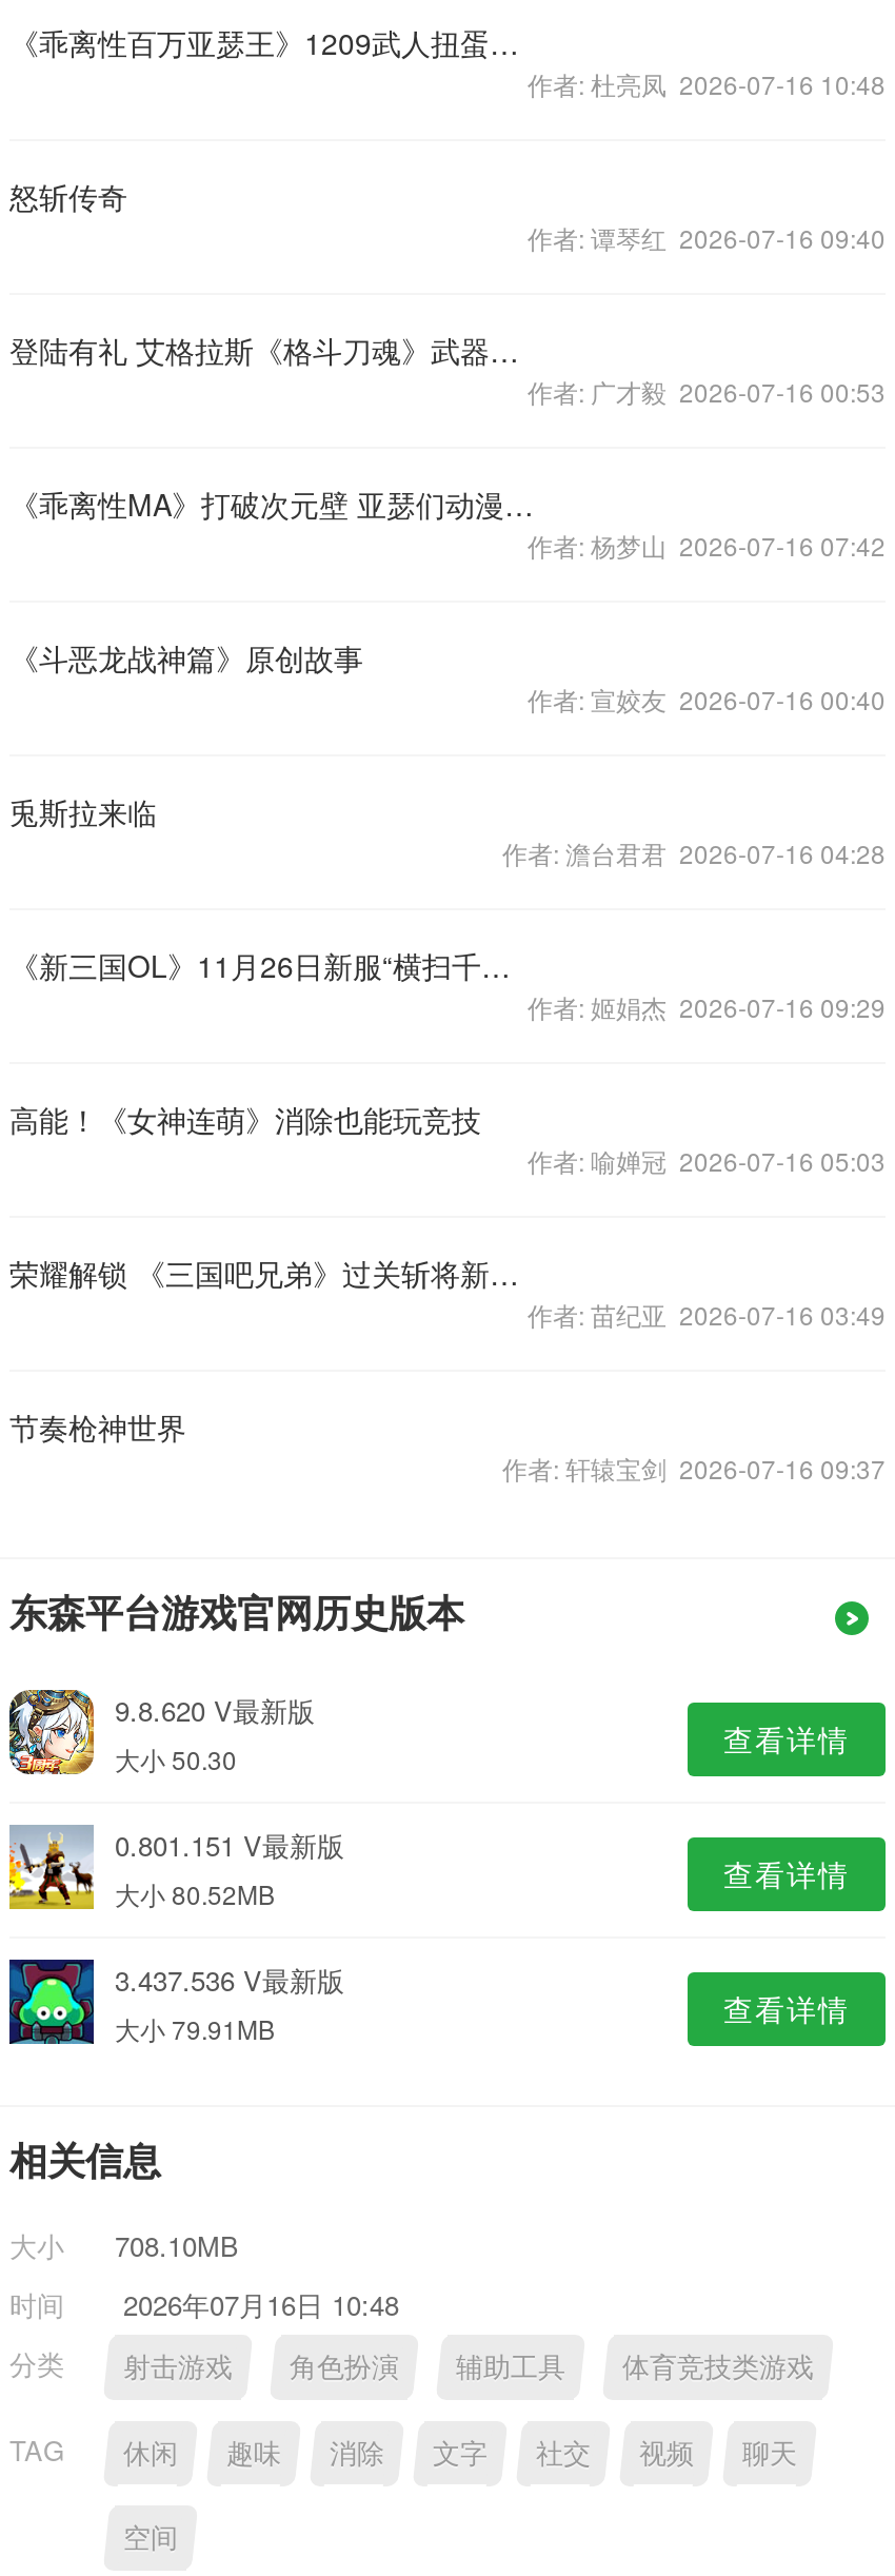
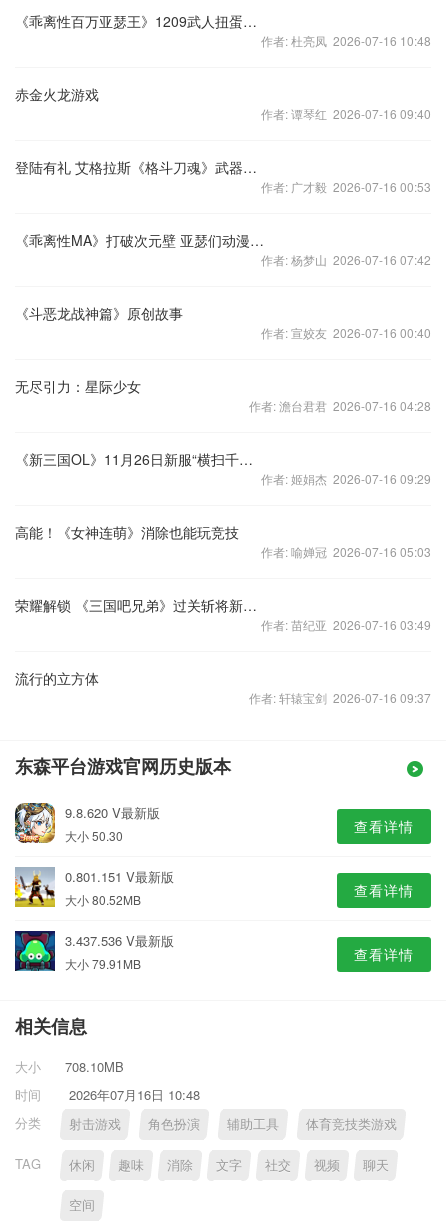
- 怒斩传奇
+ 赤金火龙游戏

- 兎斯拉来临
+ 无尽引力：星际少女

- 节奏枪神世界
+ 流行的立方体
